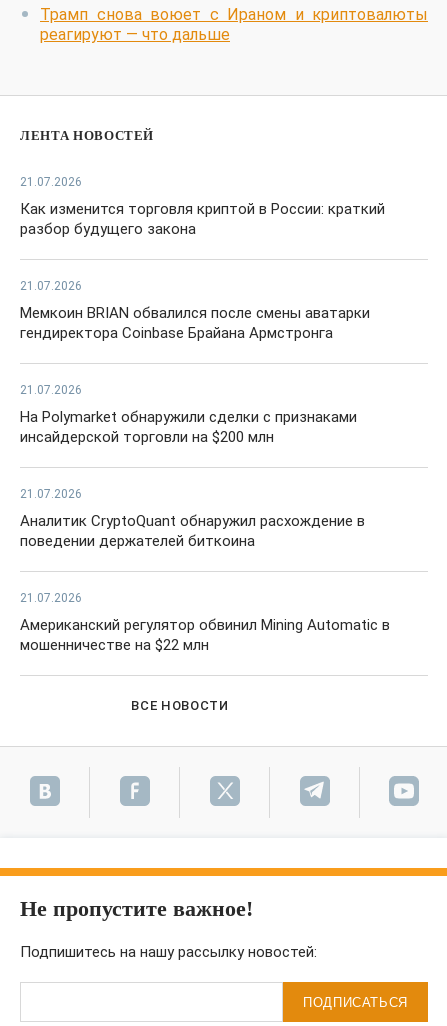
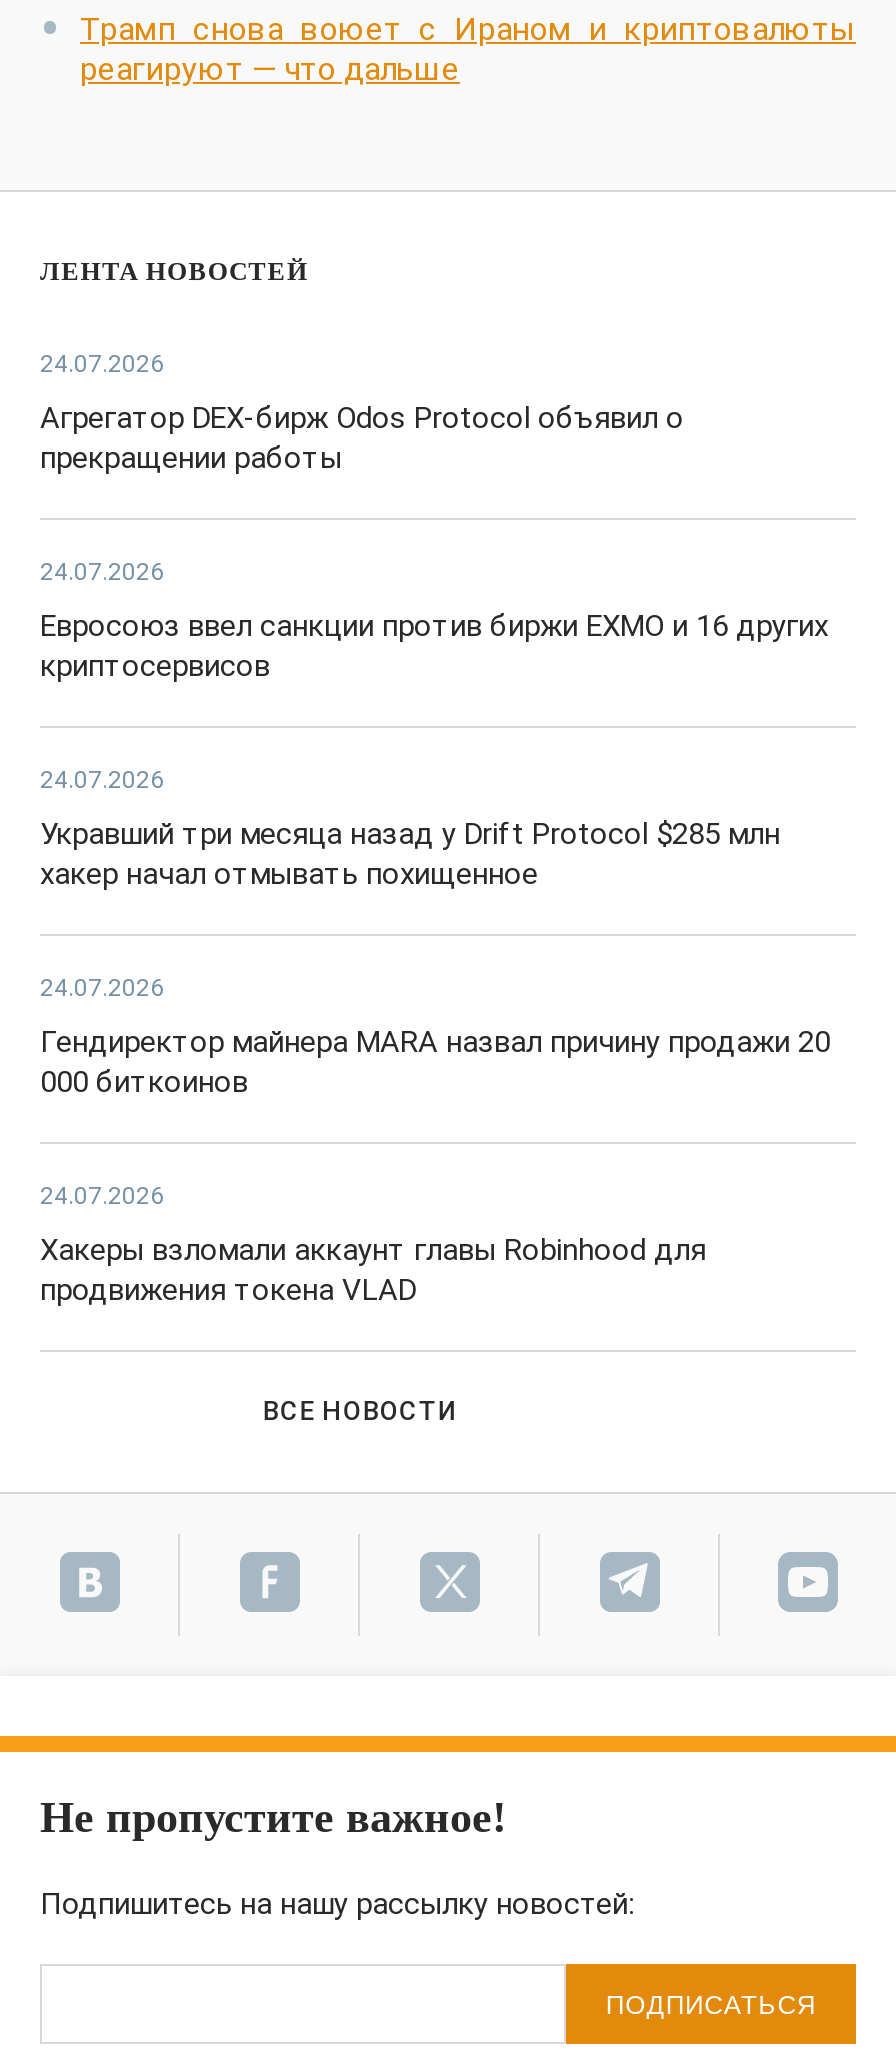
- 21.07.2026
+ 24.07.2026

- Как изменится торговля криптой в России: краткий
- разбор будущего закона
+ Агрегатор DEX‑бирж Odos Protocol объявил о
+ прекращении работы

- 21.07.2026
+ 24.07.2026

- Мемкоин BRIAN обвалился после смены аватарки
- гендиректора Coinbase Брайана Армстронга
+ Евросоюз ввел санкции против биржи EXMO и 16 других
+ криптосервисов

- 21.07.2026
+ 24.07.2026

- На Polymarket обнаружили сделки с признаками
- инсайдерской торговли на $200 млн
+ Укравший три месяца назад у Drift Protocol $285 млн
+ хакер начал отмывать похищенное

- 21.07.2026
+ 24.07.2026

- Аналитик CryptoQuant обнаружил расхождение в
- поведении держателей биткоина
+ Гендиректор майнера MARA назвал причину продажи 20
+ 000 биткоинов

- 21.07.2026
+ 24.07.2026

- Американский регулятор обвинил Mining Automatic в
- мошенничестве на $22 млн
+ Хакеры взломали аккаунт главы Robinhood для
+ продвижения токена VLAD
